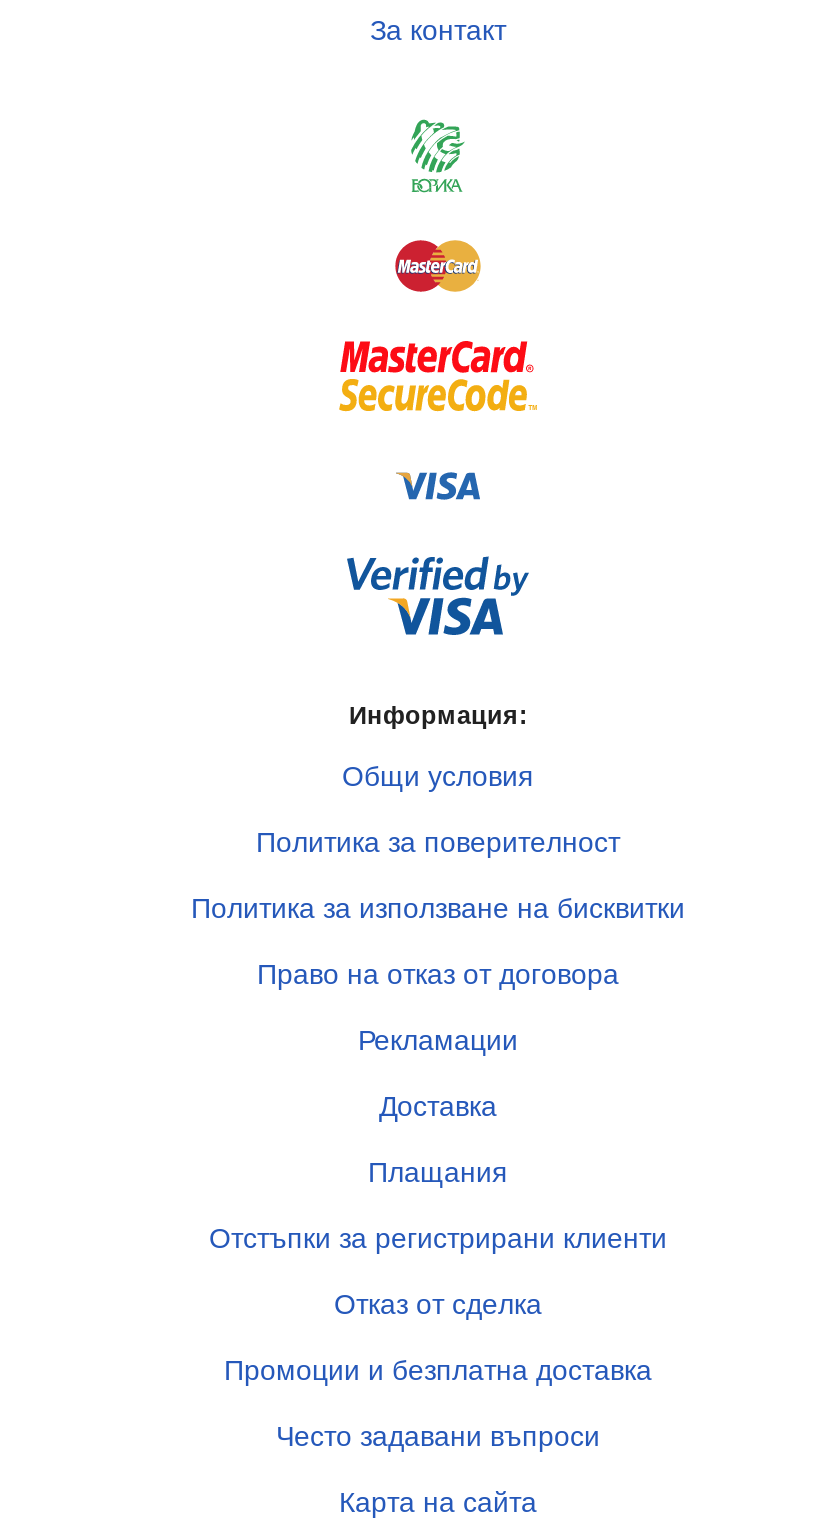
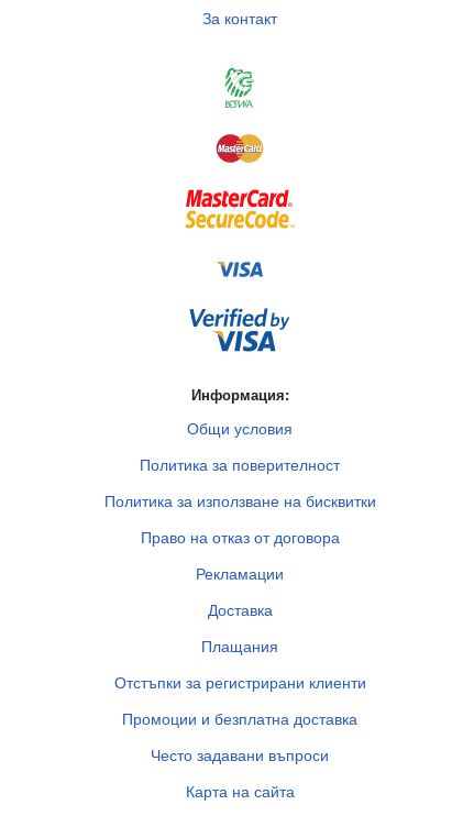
- Отказ от сделка
